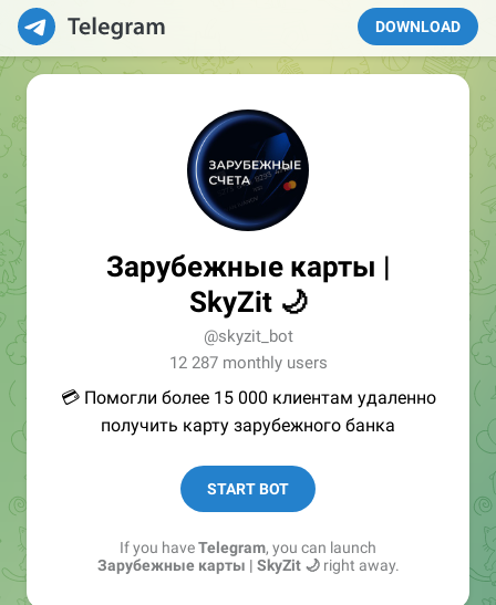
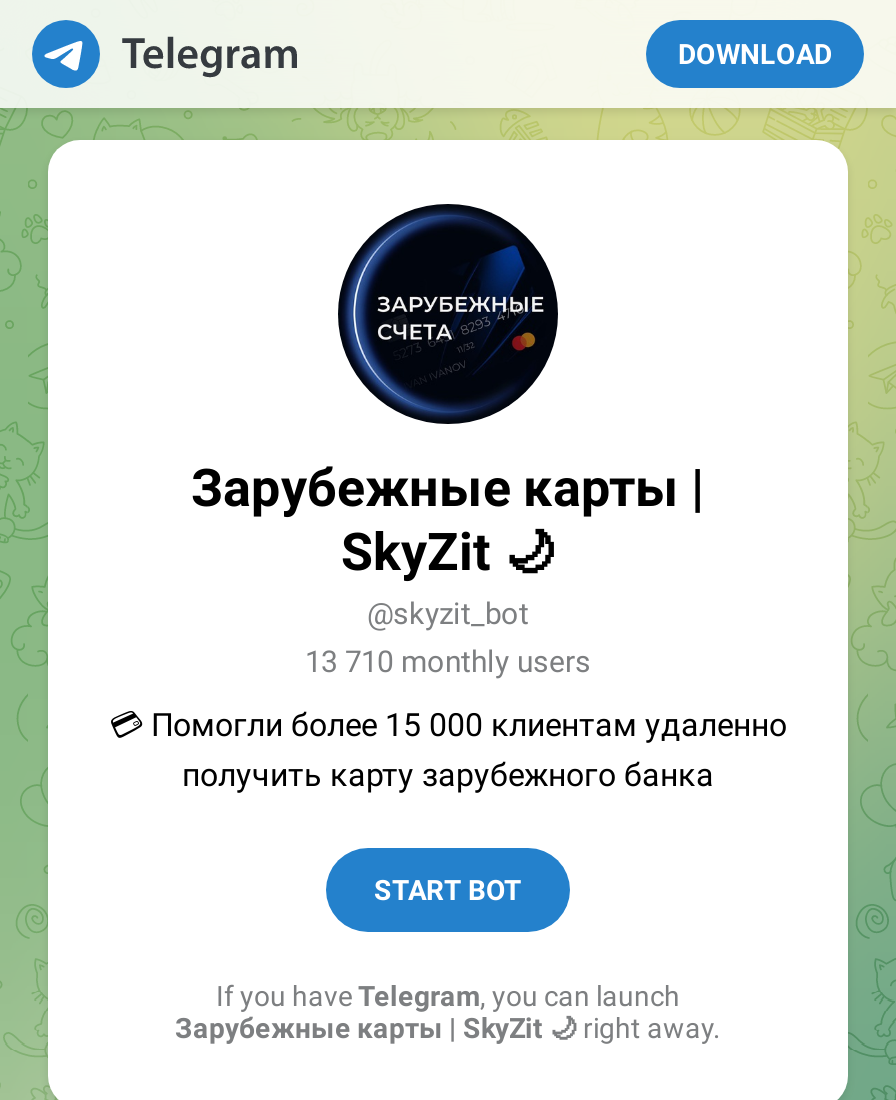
- 12 287 monthly users
+ 13 710 monthly users
